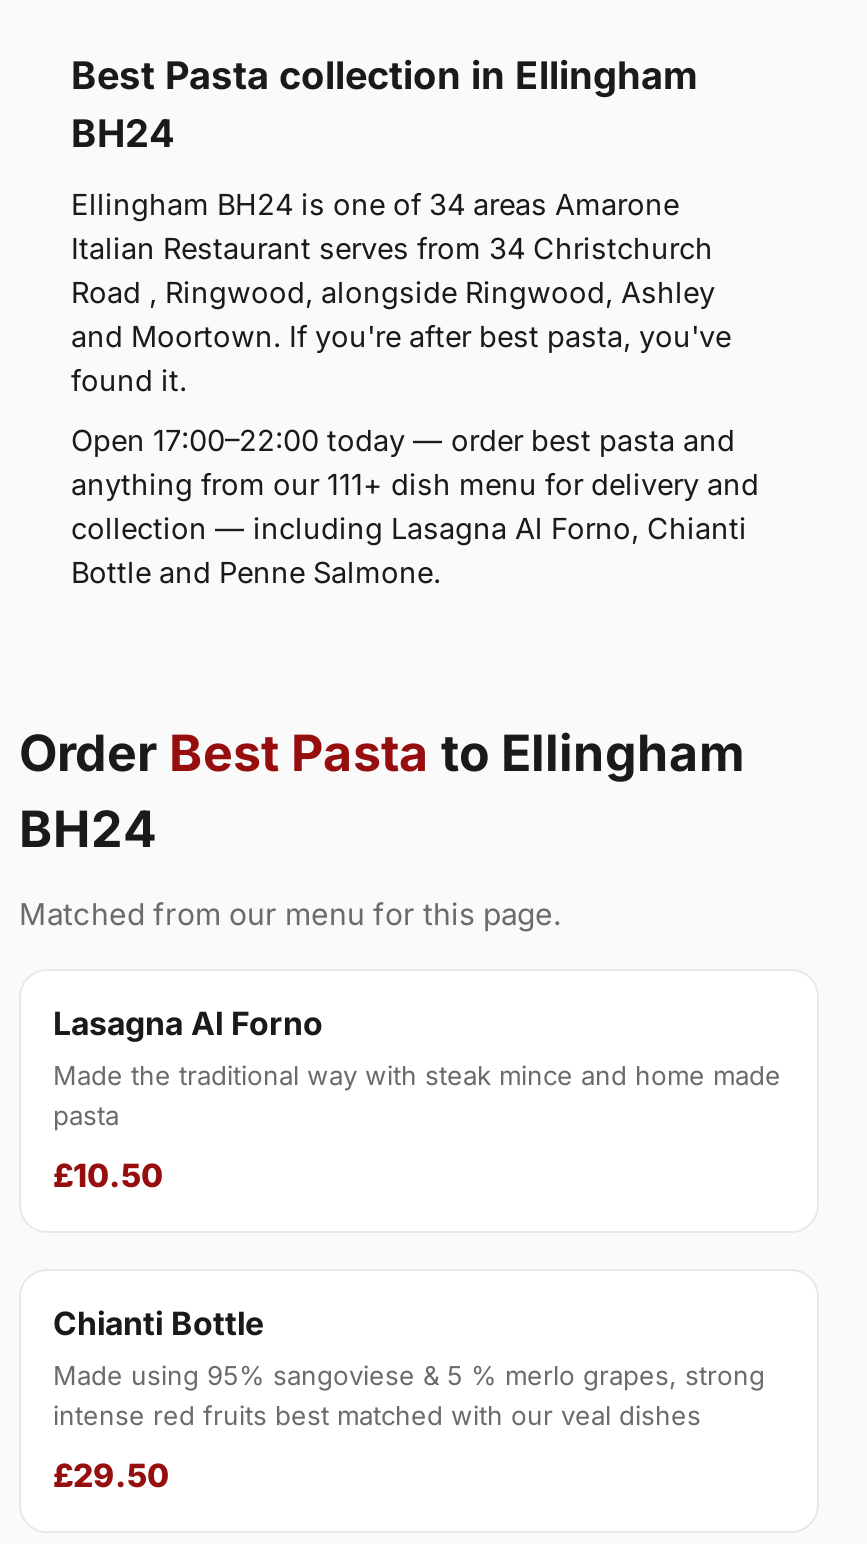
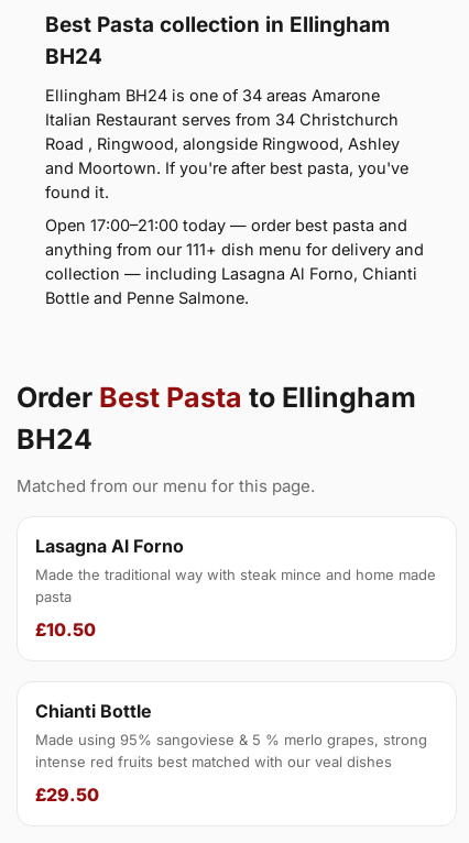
- Open 17:00–22:00 today — order best pasta and
+ Open 17:00–21:00 today — order best pasta and
